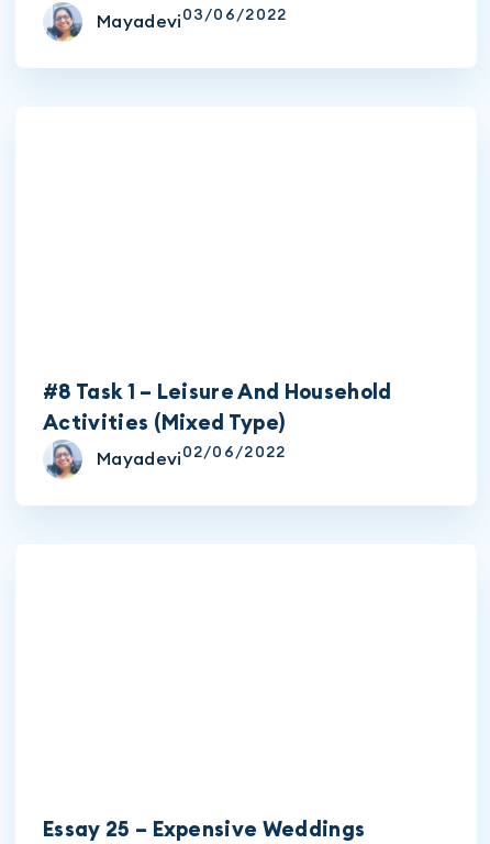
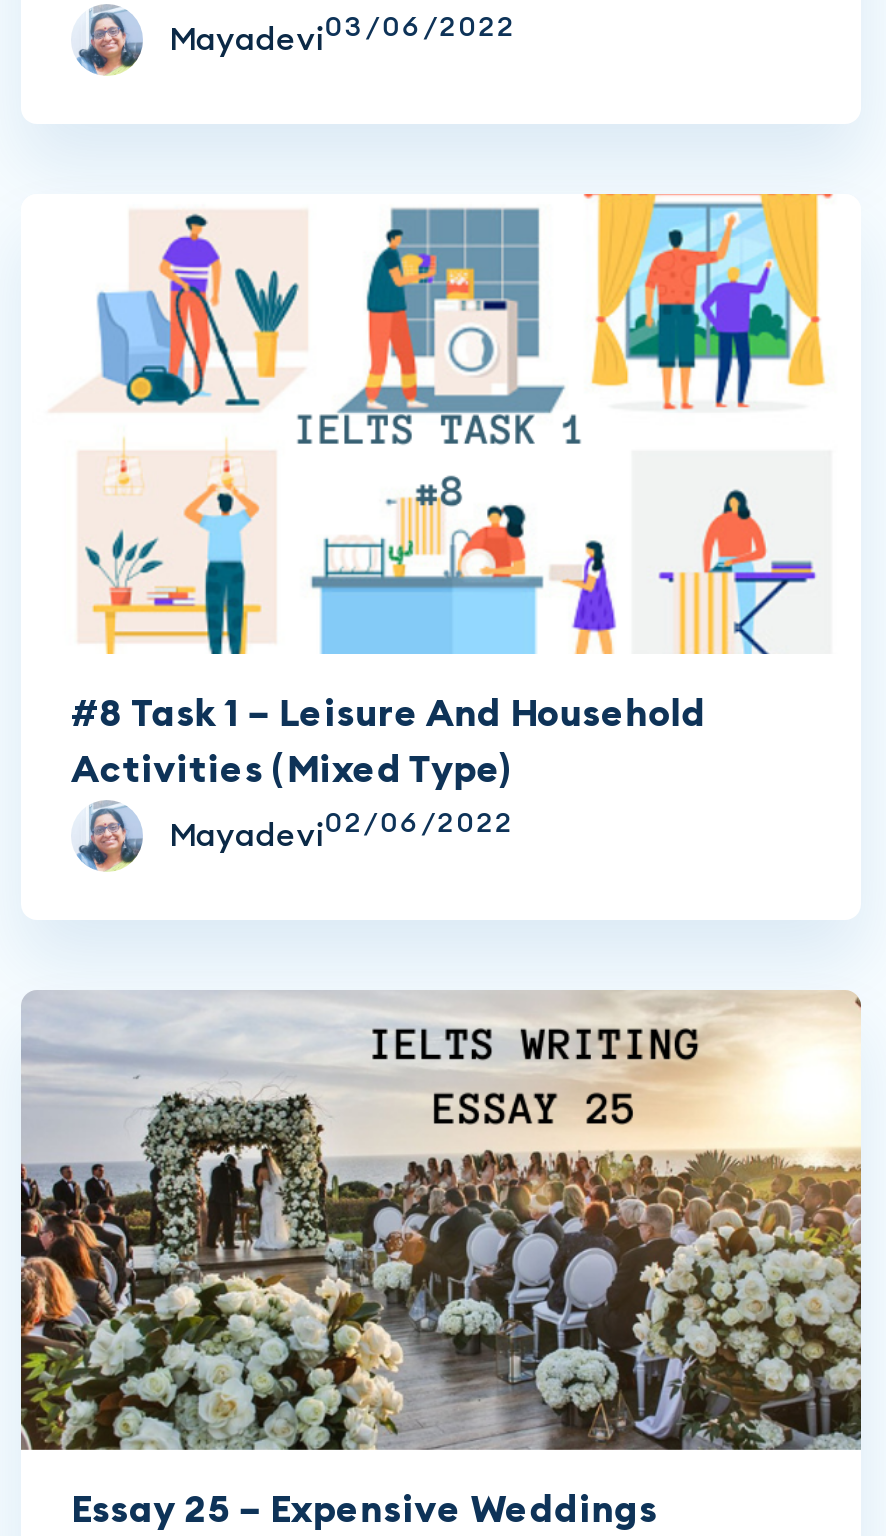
+ [image]

+ [image]
